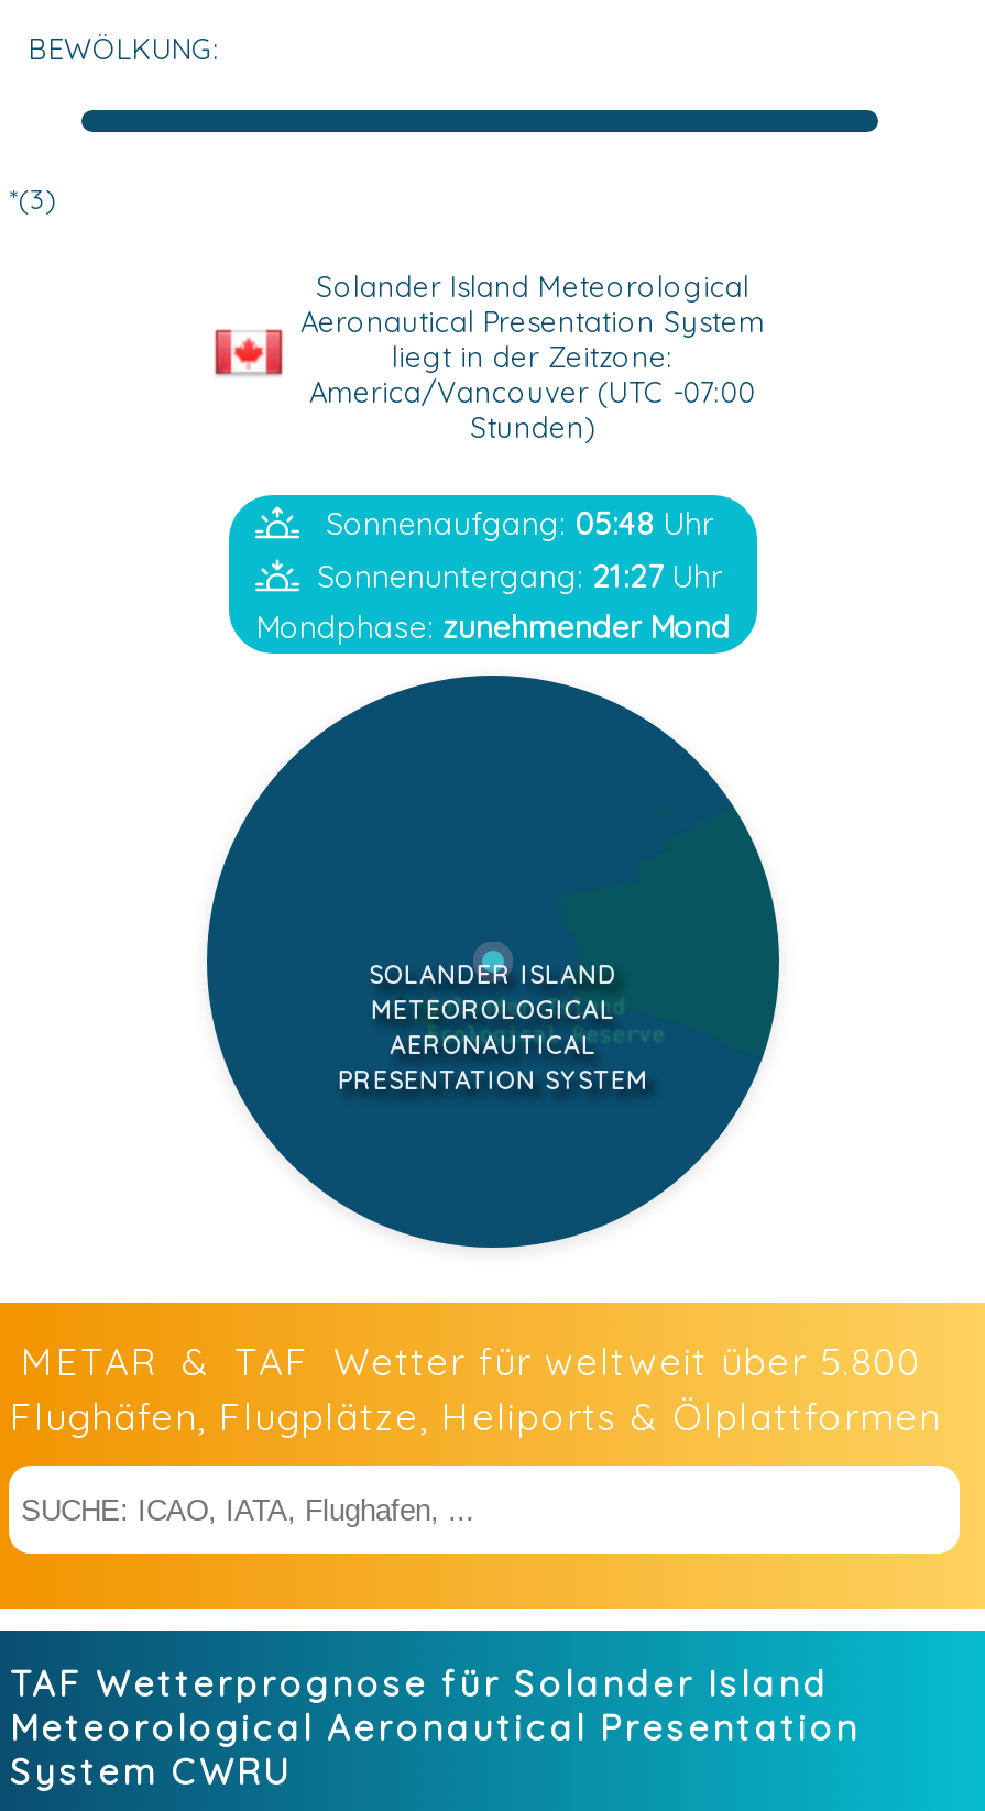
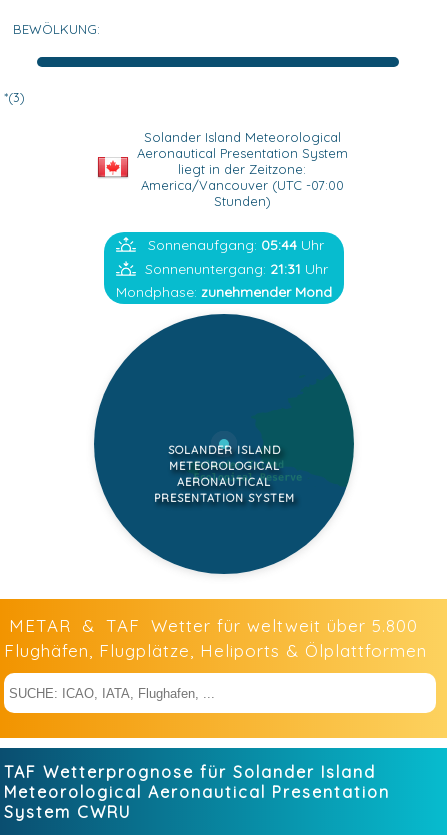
- Sonnenaufgang: 05:48 Uhr
+ Sonnenaufgang: 05:44 Uhr

- Sonnenuntergang: 21:27 Uhr
+ Sonnenuntergang: 21:31 Uhr
